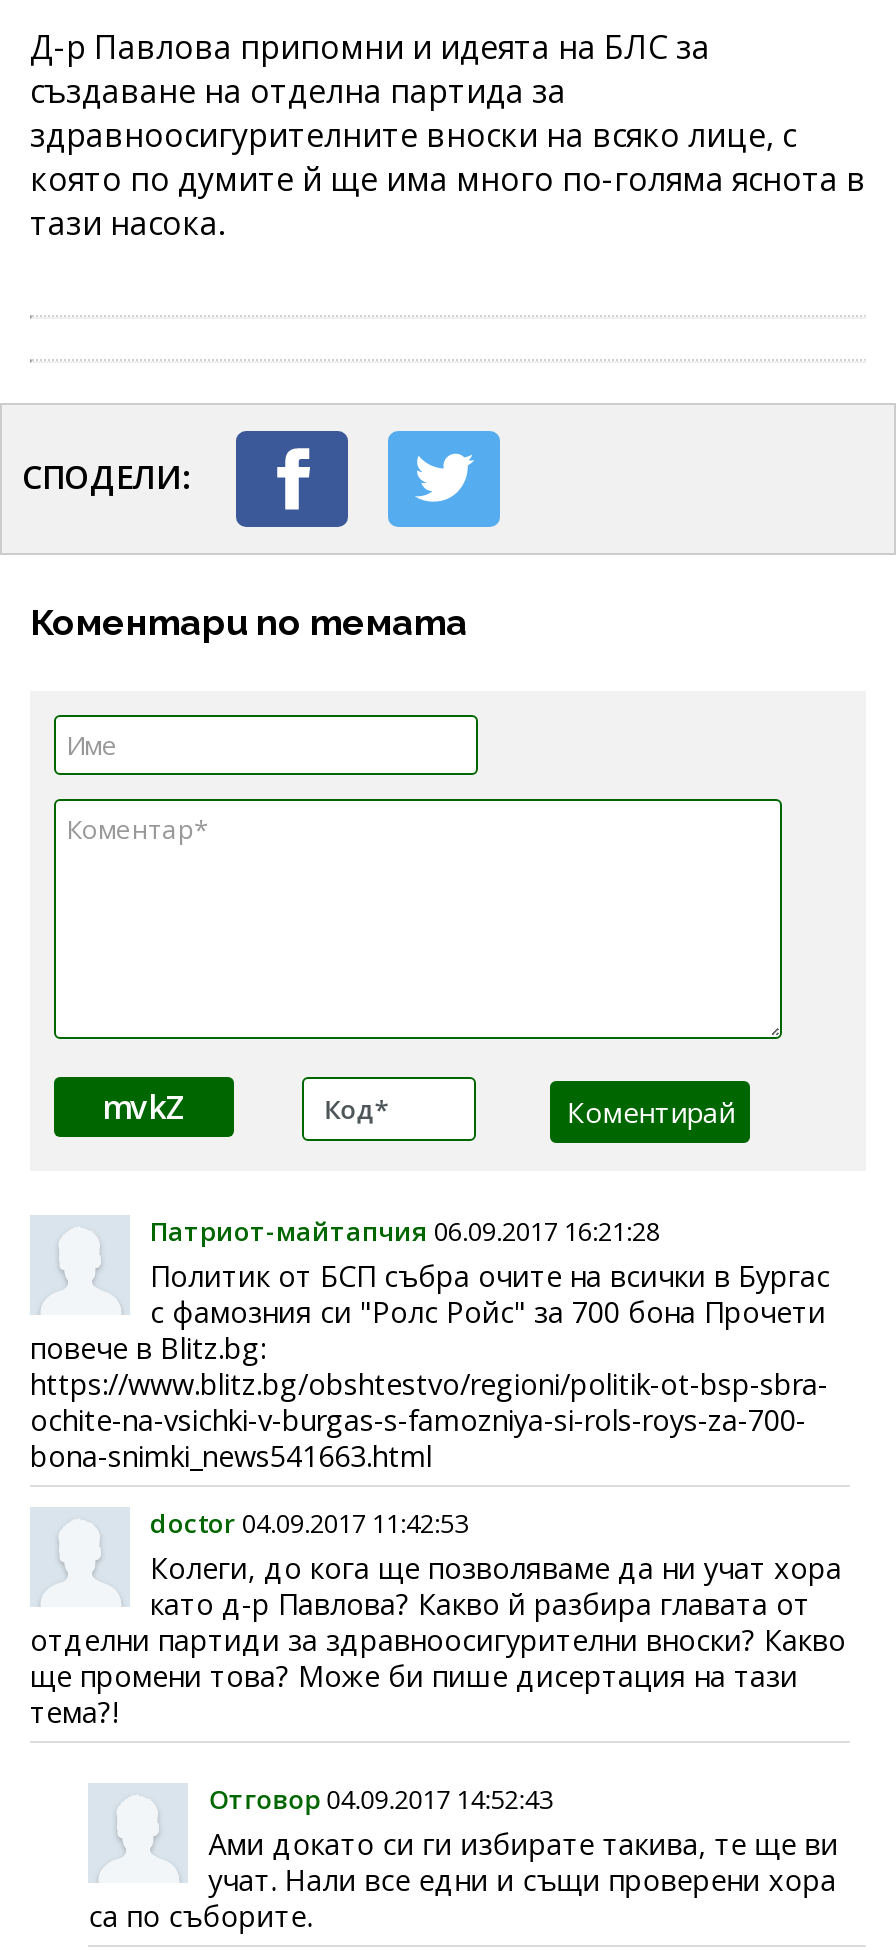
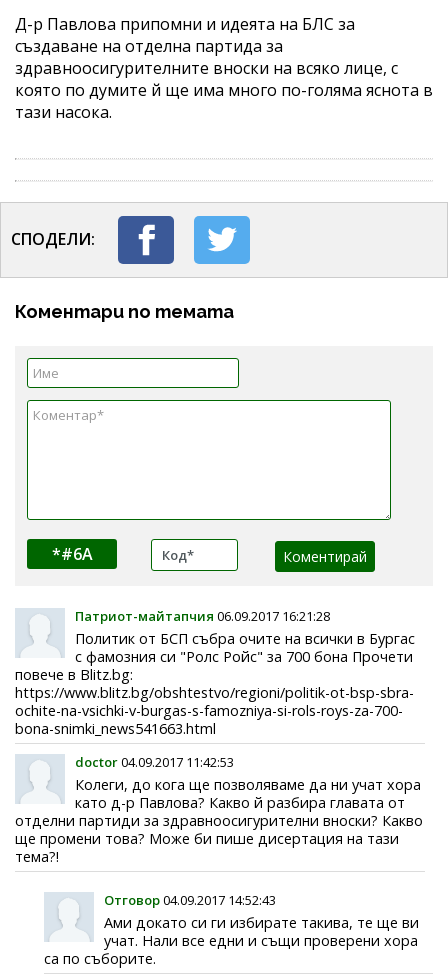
- mvkZ
+ *#6A
